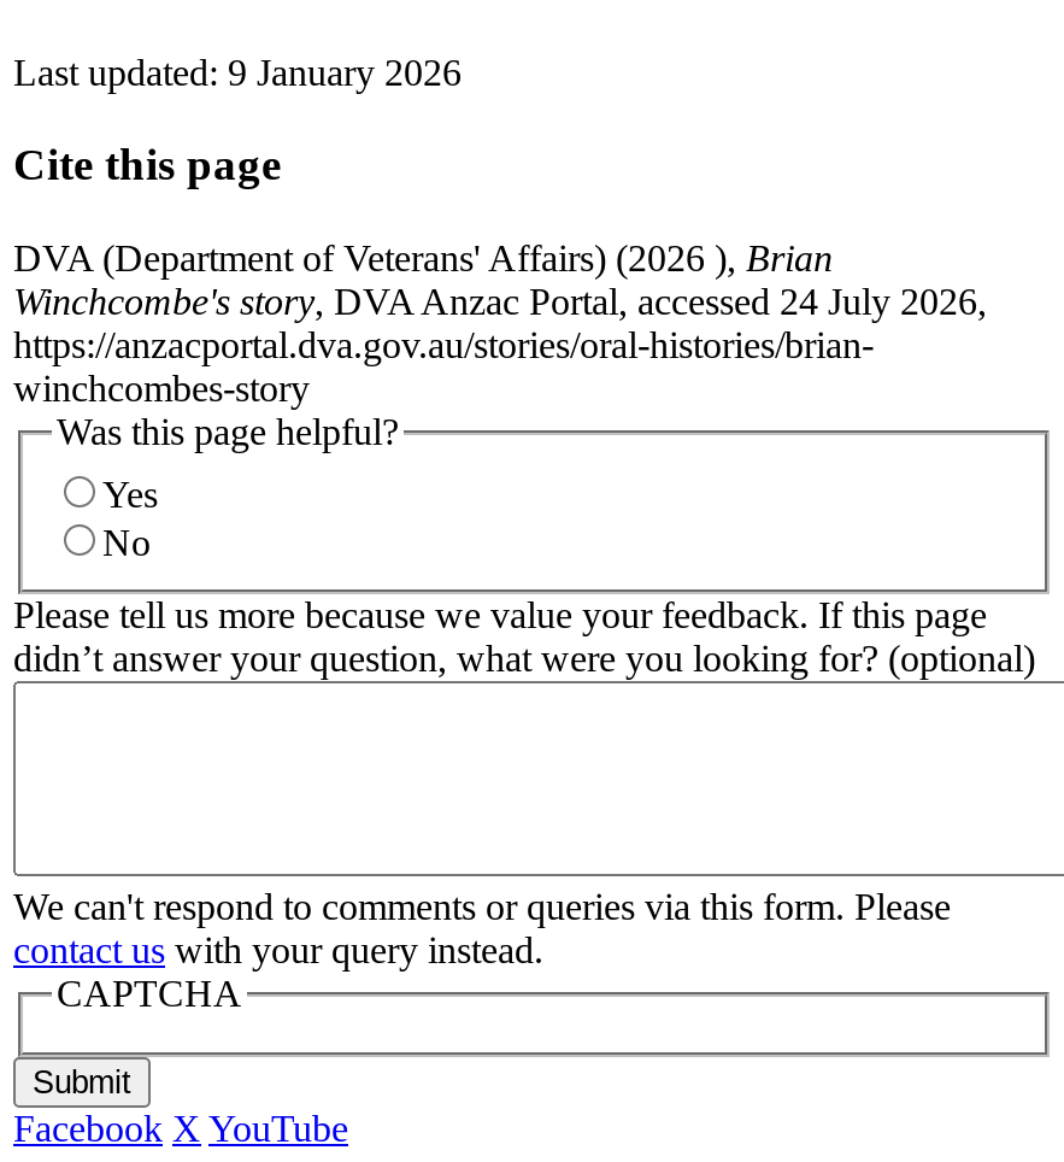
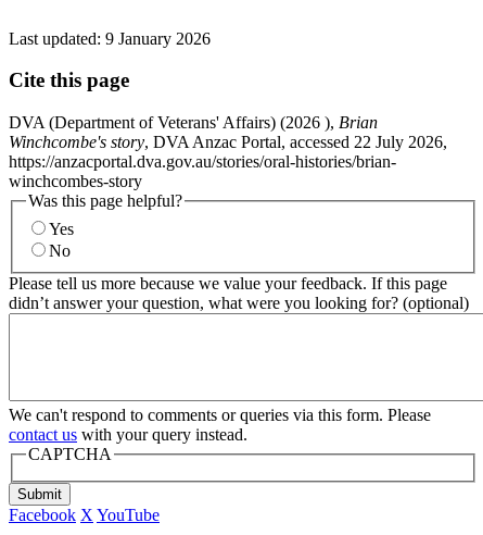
- Winchcombe's story, DVA Anzac Portal, accessed 24 July 2026,
+ Winchcombe's story, DVA Anzac Portal, accessed 22 July 2026,
